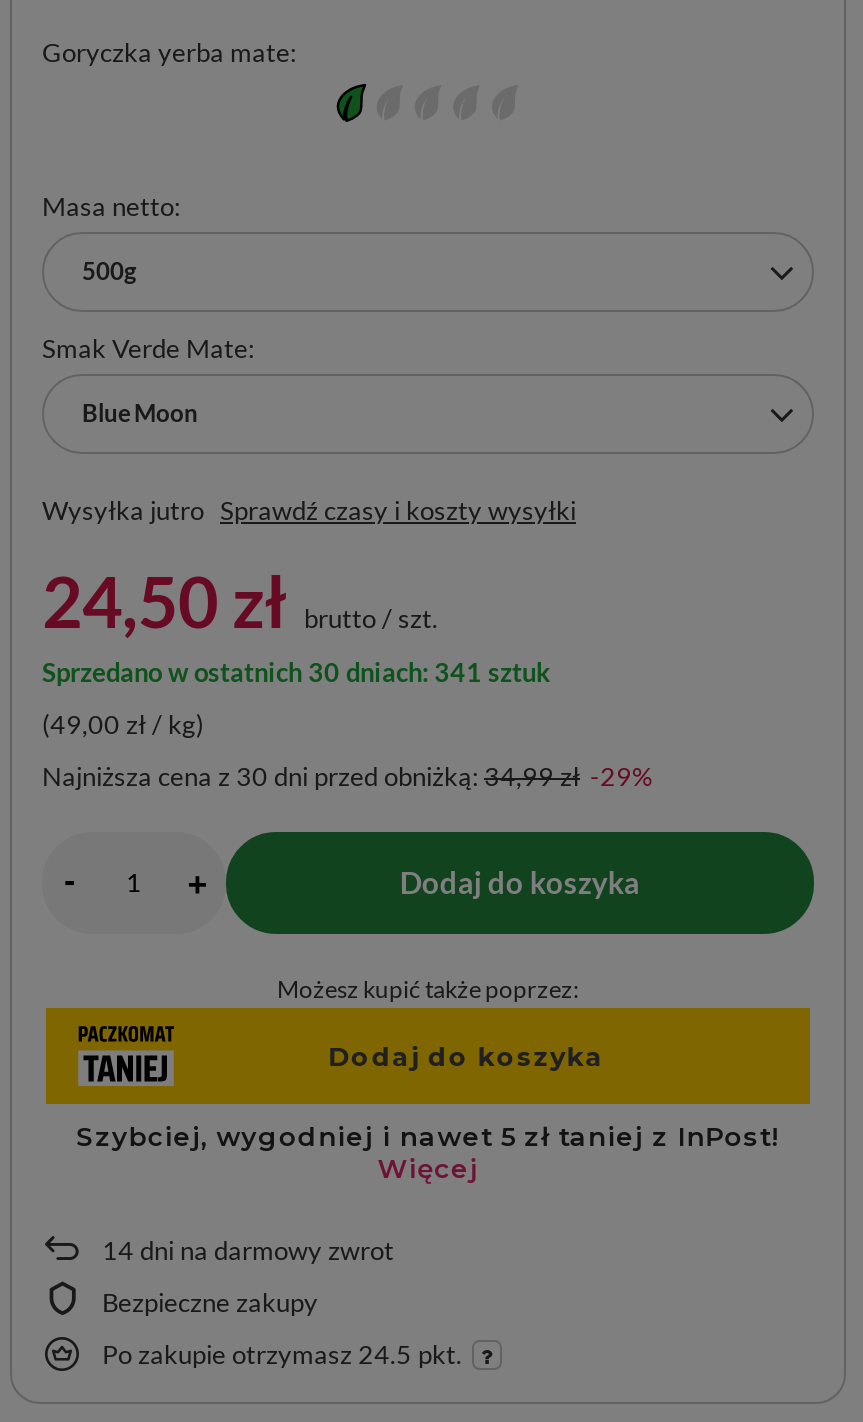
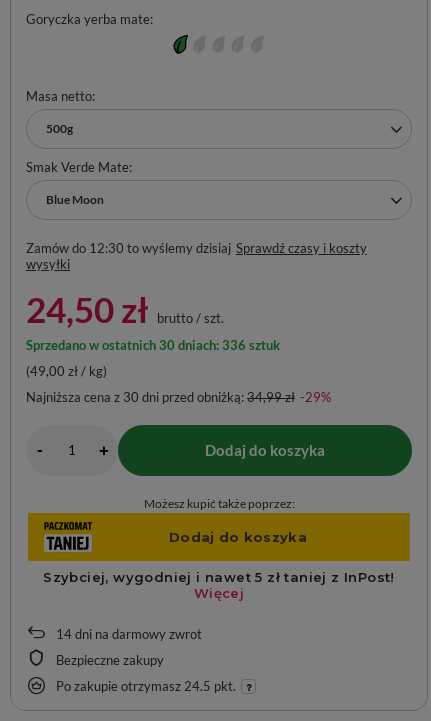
- Wysyłka jutro Sprawdź czasy i koszty wysyłki
+ Zamów do 12:30 to wyślemy dzisiaj Sprawdź czasy i koszty
+ wysyłki

- Sprzedano w ostatnich 30 dniach: 341 sztuk
+ Sprzedano w ostatnich 30 dniach: 336 sztuk
